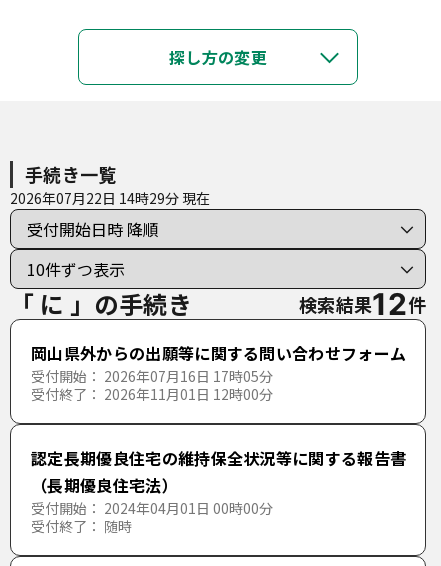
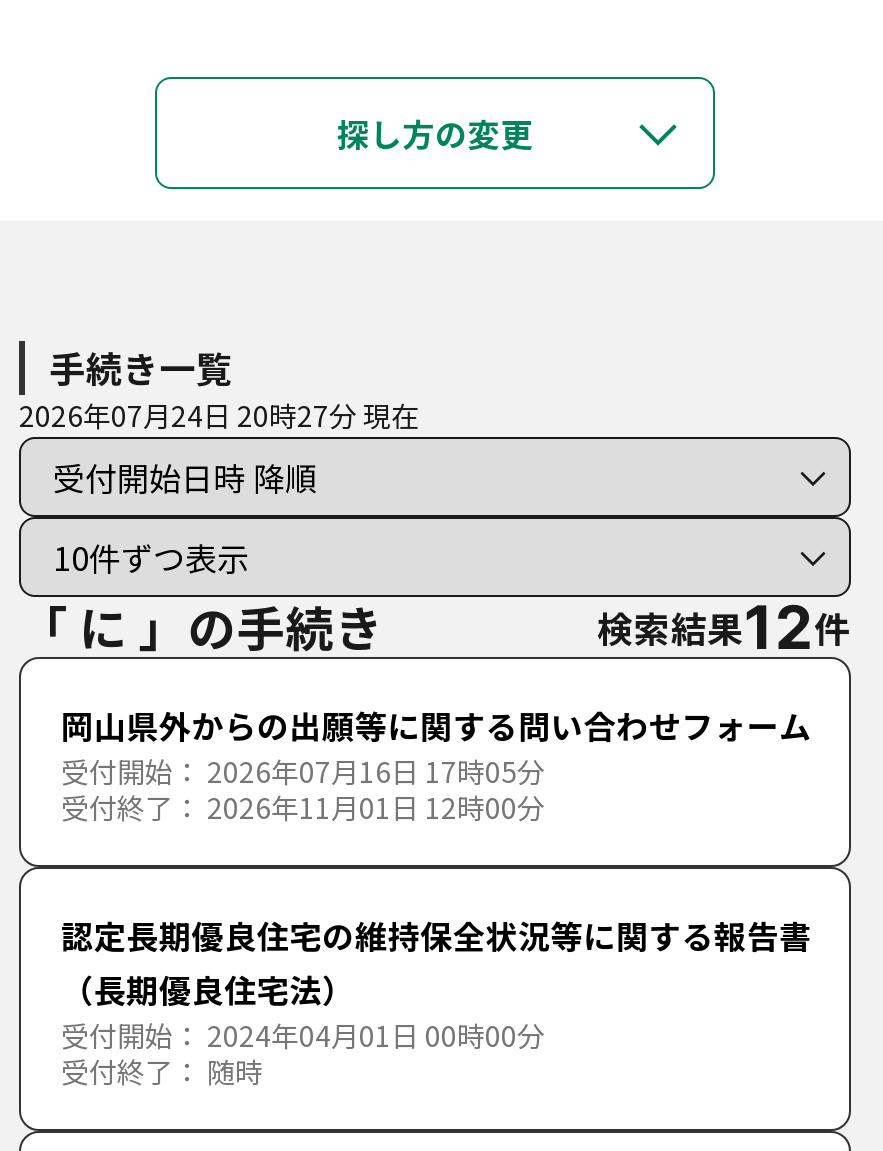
- 2026年07月22日 14時29分 現在
+ 2026年07月24日 20時27分 現在
